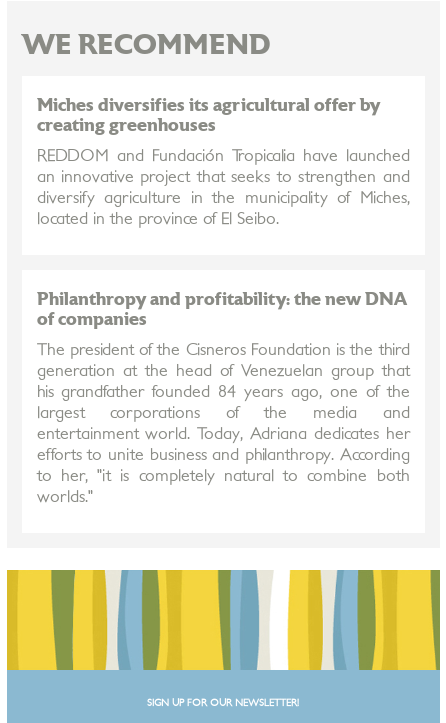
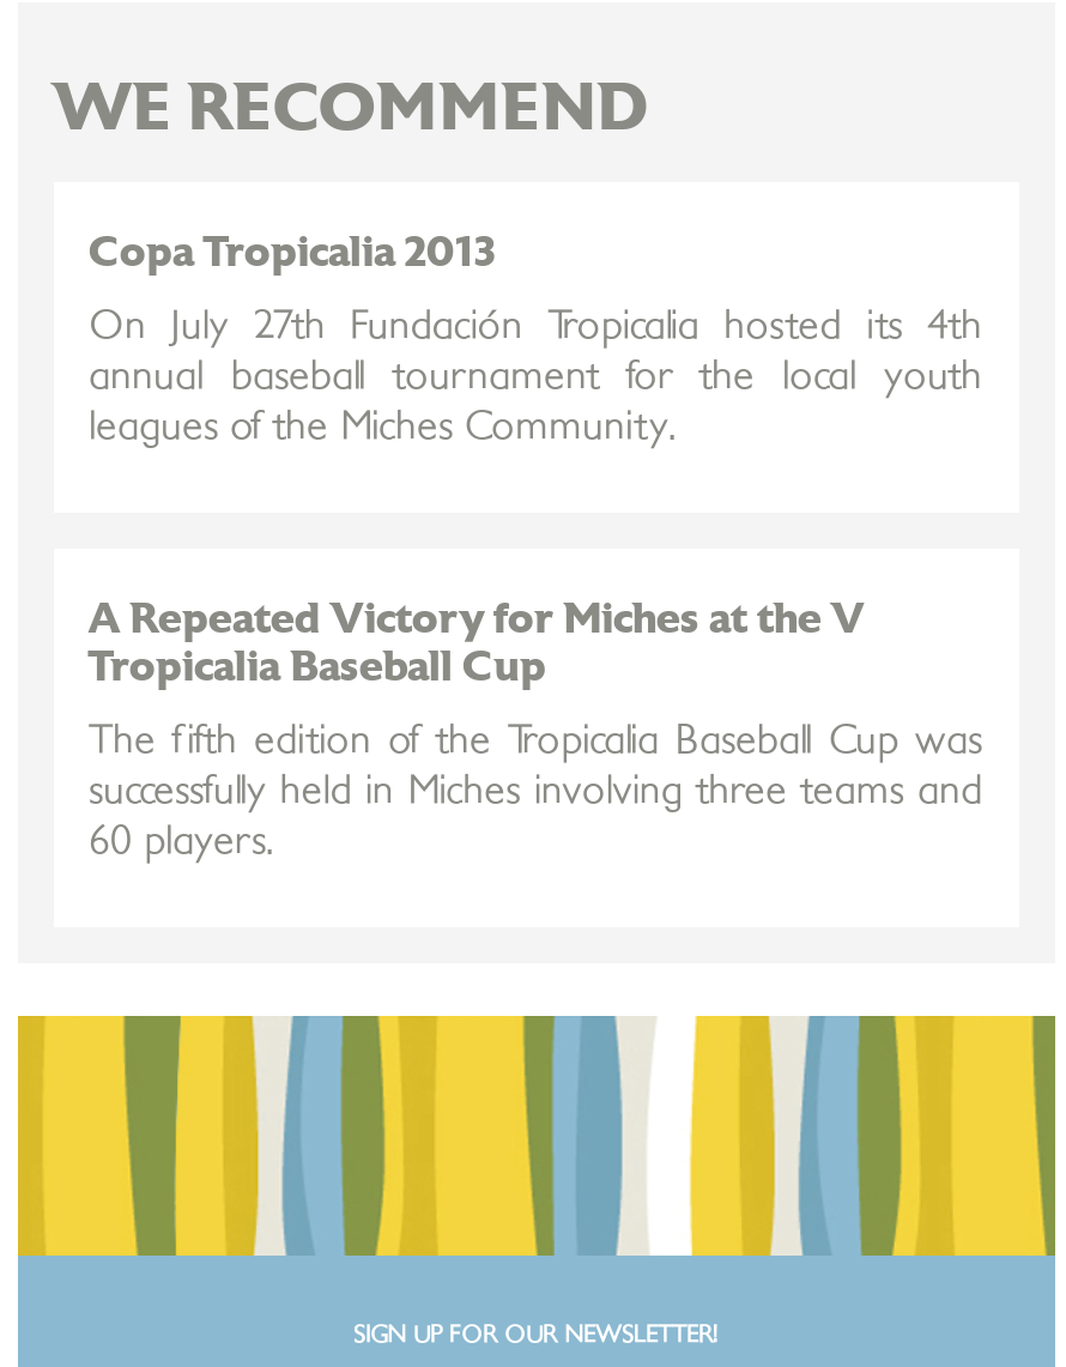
- Miches diversifies its agricultural offer by
- creating greenhouses
+ Copa Tropicalia 2013

- REDDOM and Fundación Tropicalia have launched
- an innovative project that seeks to strengthen and
- diversify agriculture in the municipality of Miches,
- located in the province of El Seibo.
+ On July 27th Fundación Tropicalia hosted its 4th
+ annual baseball tournament for the local youth
+ leagues of the Miches Community.

- Philanthropy and profitability: the new DNA
- of companies
+ A Repeated Victory for Miches at the V
+ Tropicalia Baseball Cup

- The president of the Cisneros Foundation is the third
- generation at the head of Venezuelan group that
- his grandfather founded 84 years ago, one of the
- largest corporations of the media and
- entertainment world. Today, Adriana dedicates her
- efforts to unite business and philanthropy. According
- to her, "it is completely natural to combine both
- worlds."
+ The fifth edition of the Tropicalia Baseball Cup was
+ successfully held in Miches involving three teams and
+ 60 players.
